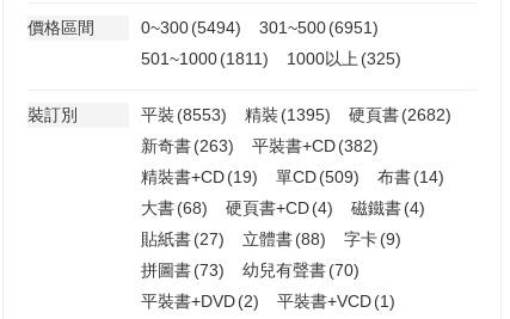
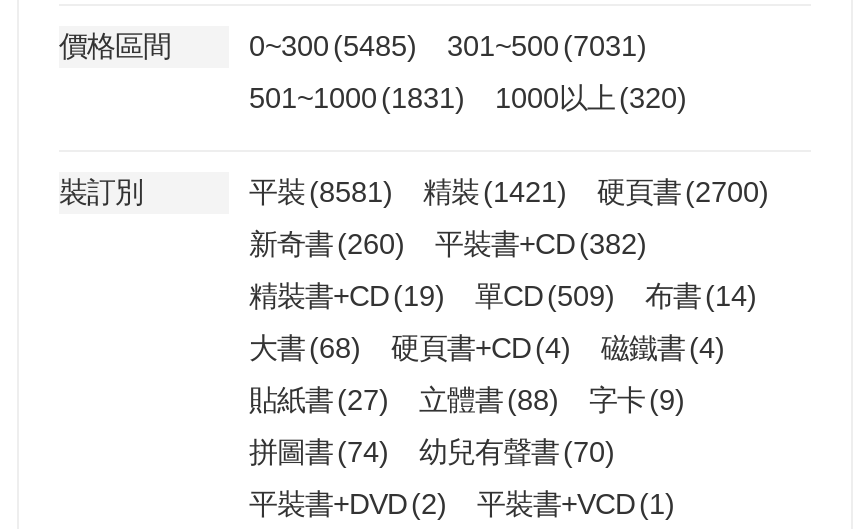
- 0~300 (5494)
+ 0~300 (5485)

- 301~500 (6951)
+ 301~500 (7031)

- 501~1000 (1811)
+ 501~1000 (1831)

- 1000以上 (325)
+ 1000以上 (320)

- 平裝 (8553)
+ 平裝 (8581)

- 精裝 (1395)
+ 精裝 (1421)

- 硬頁書 (2682)
+ 硬頁書 (2700)

- 新奇書 (263) 平裝書+CD (382)
+ 新奇書 (260) 平裝書+CD (382)

- 拼圖書 (73) 幼兒有聲書 (70)
+ 拼圖書 (74) 幼兒有聲書 (70)
